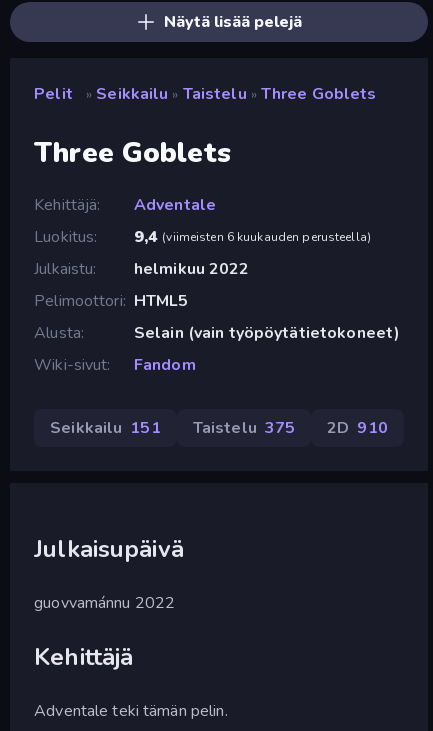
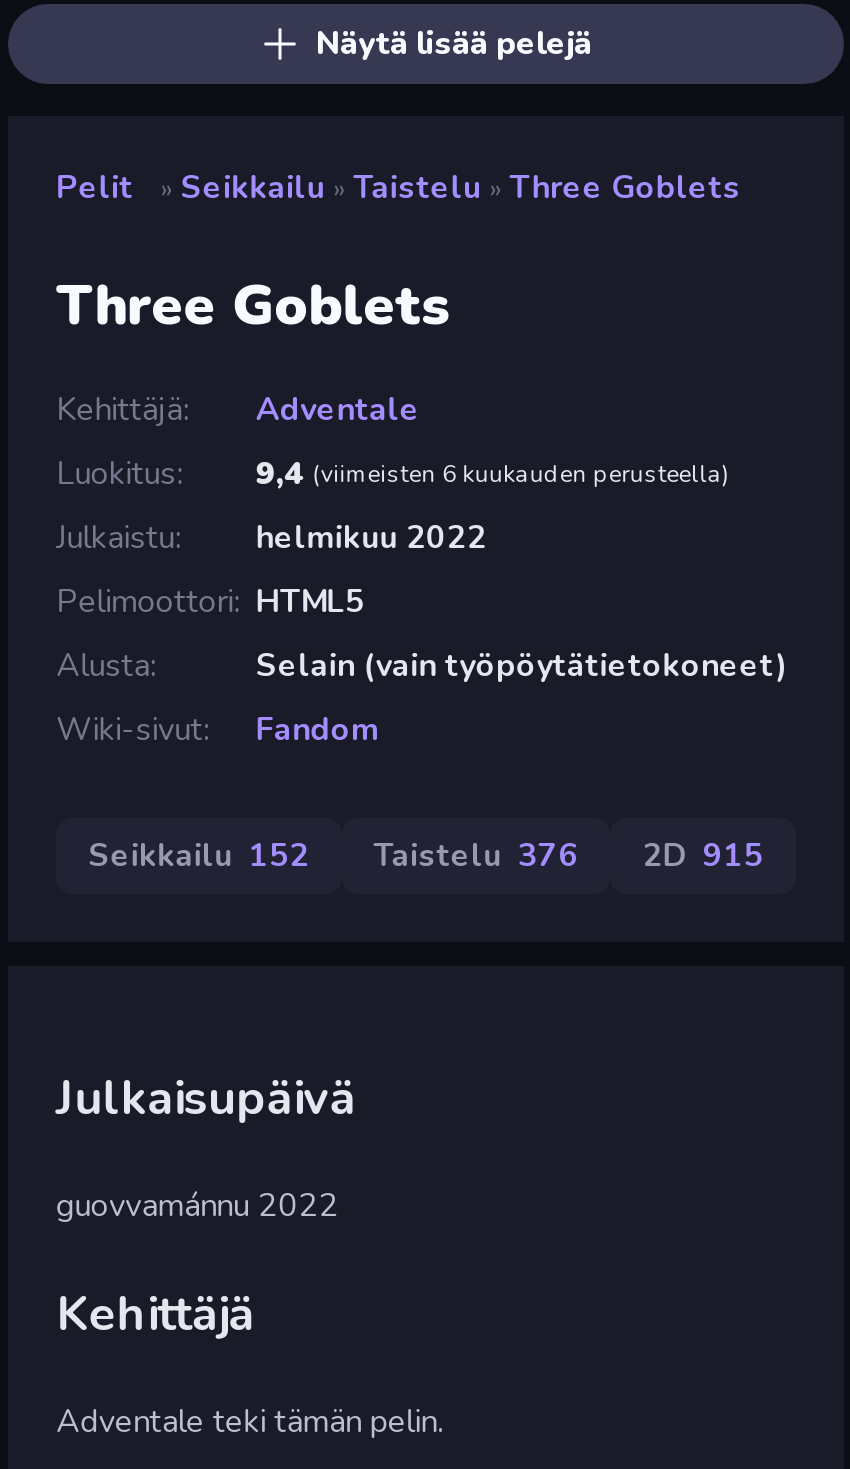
- Seikkailu 151
+ Seikkailu 152

- Taistelu 375
+ Taistelu 376

- 2D 910
+ 2D 915
